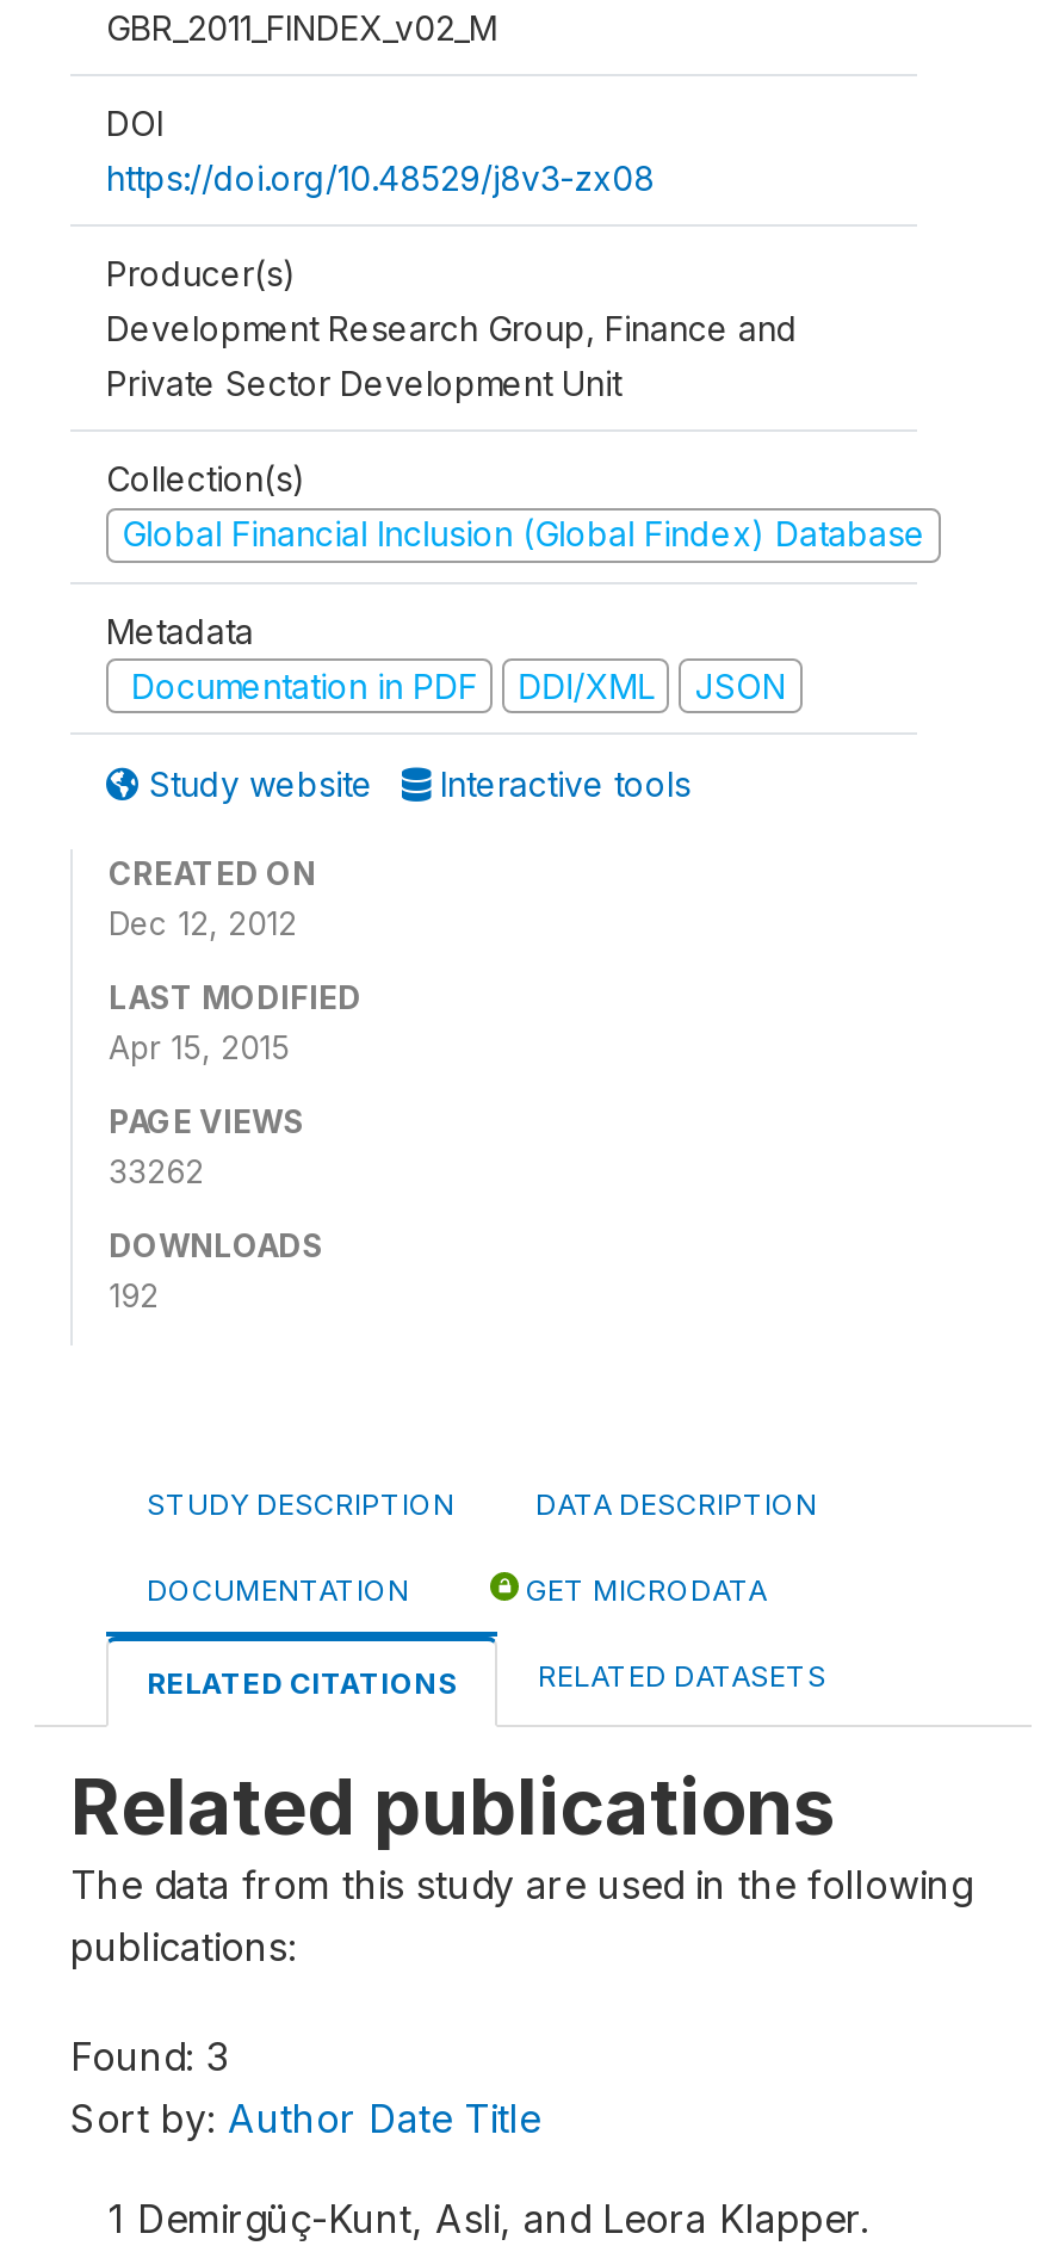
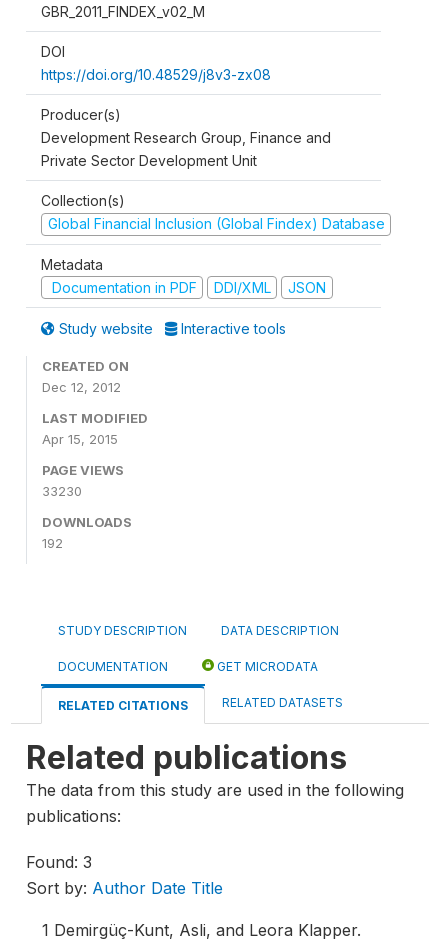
- 33262
+ 33230
